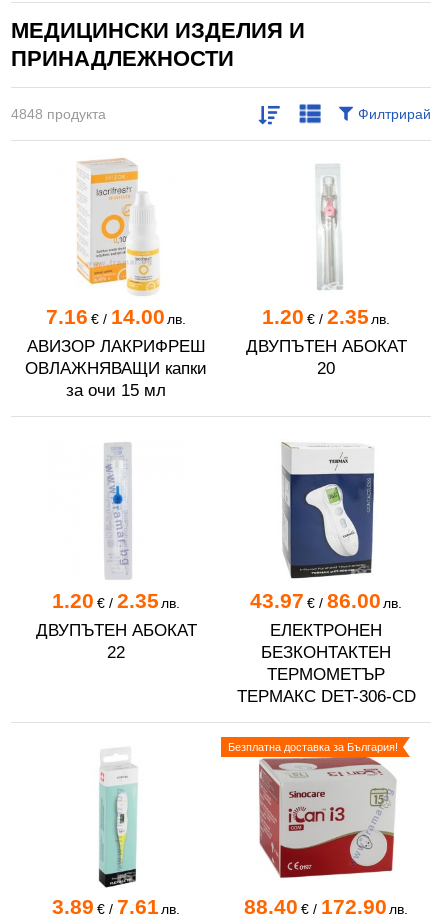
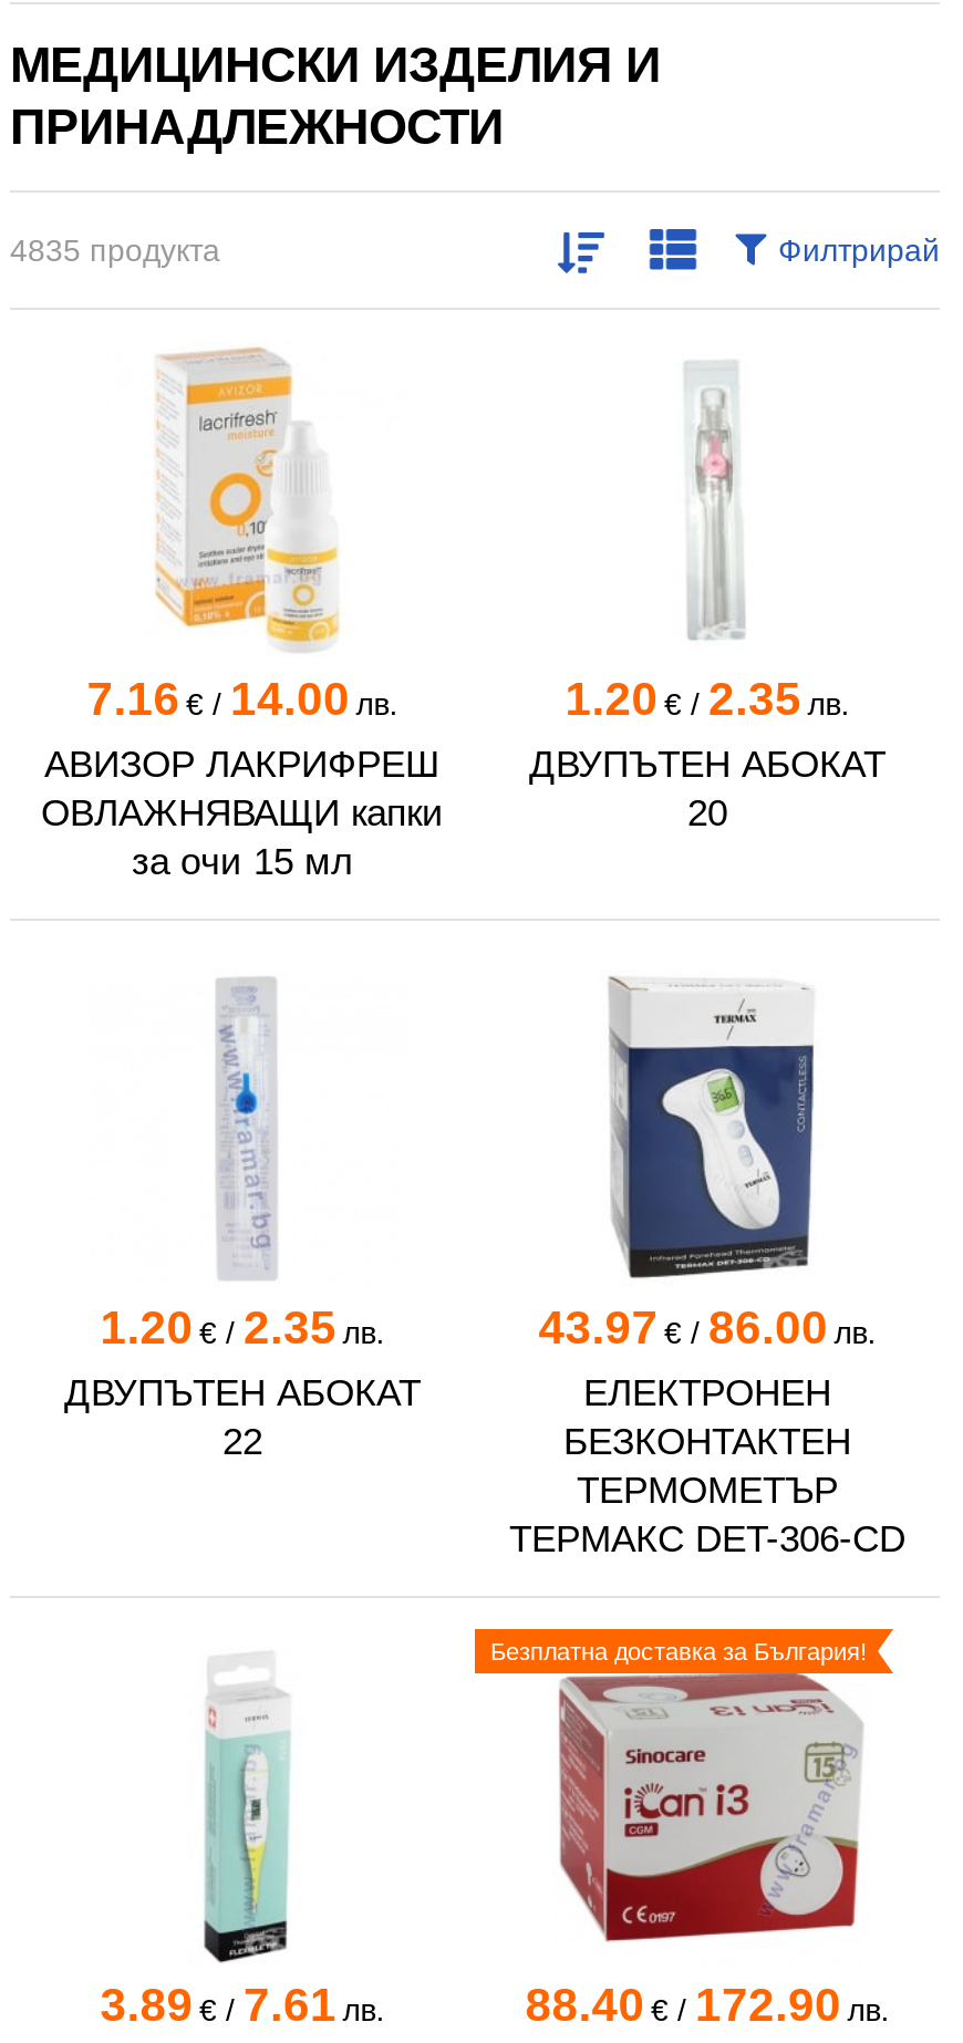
- 4848 продукта
+ 4835 продукта
